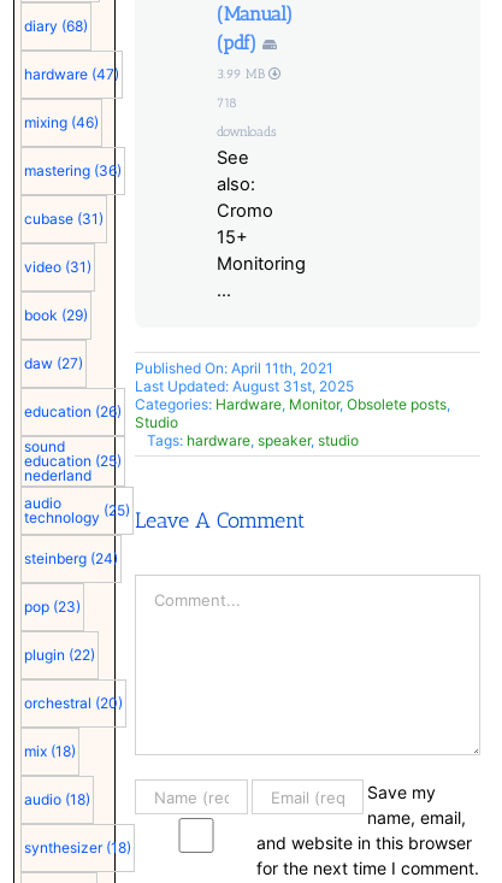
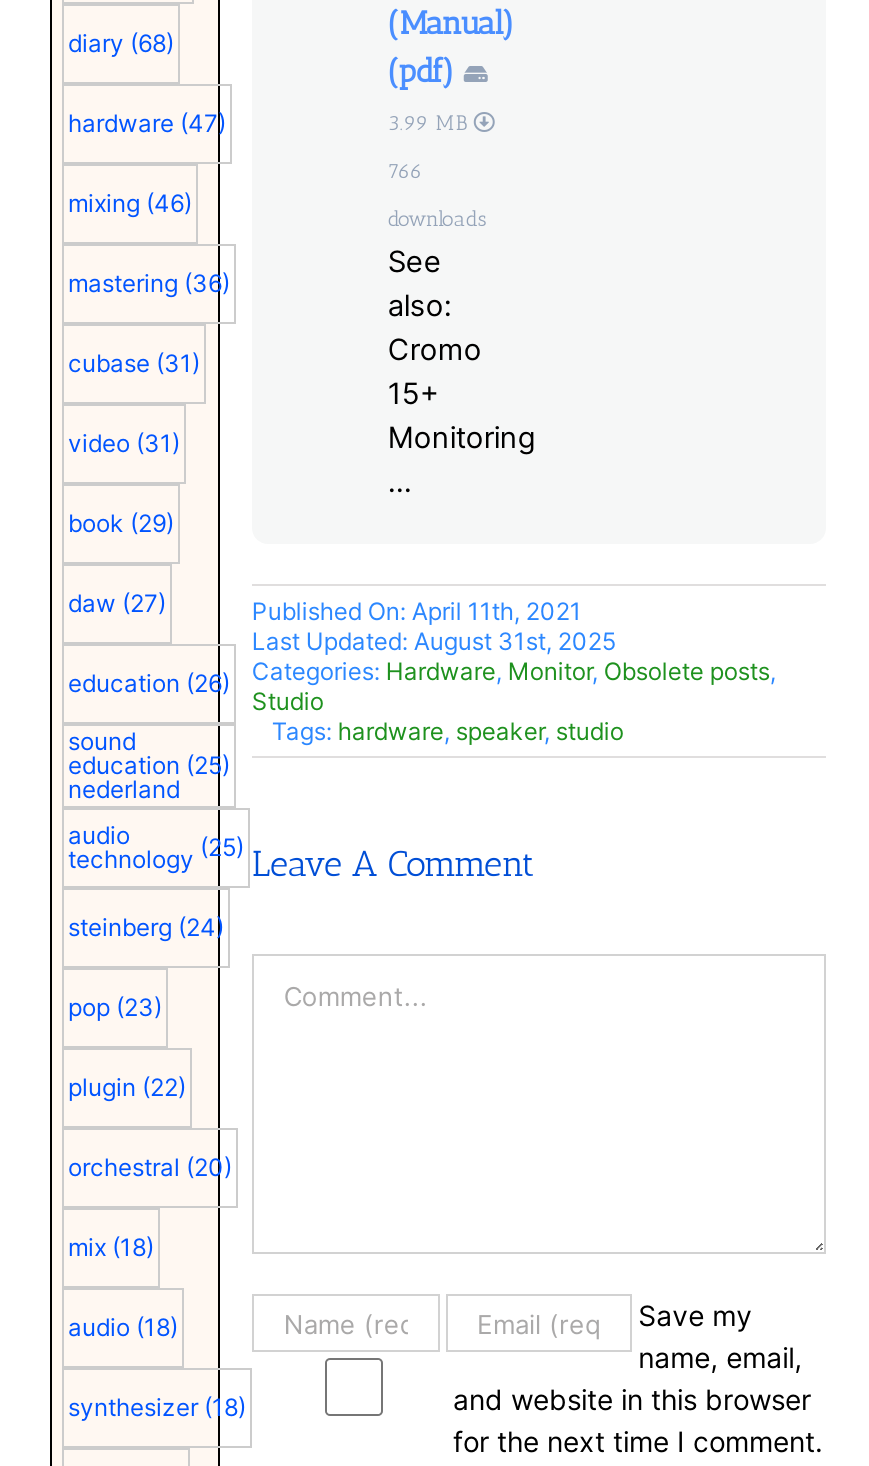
- 718
+ 766
